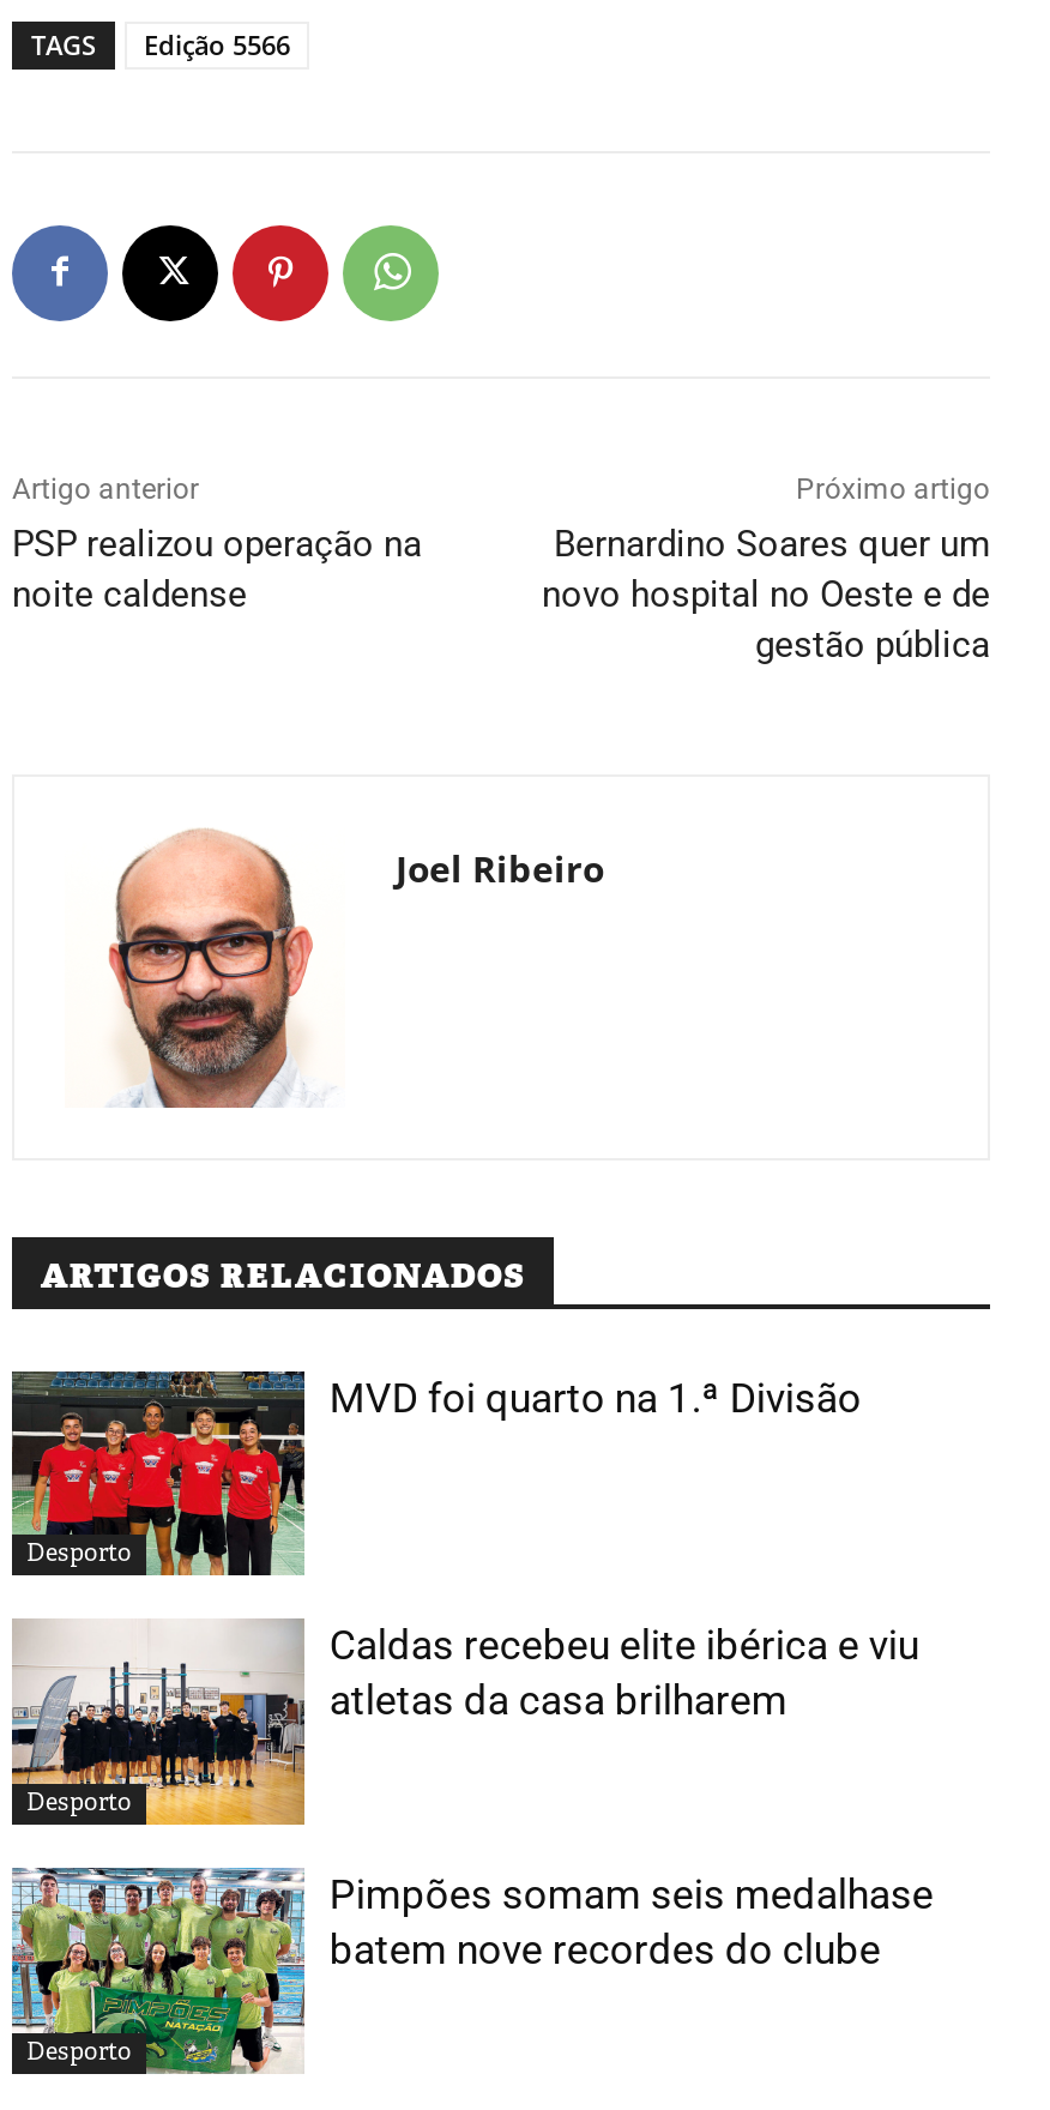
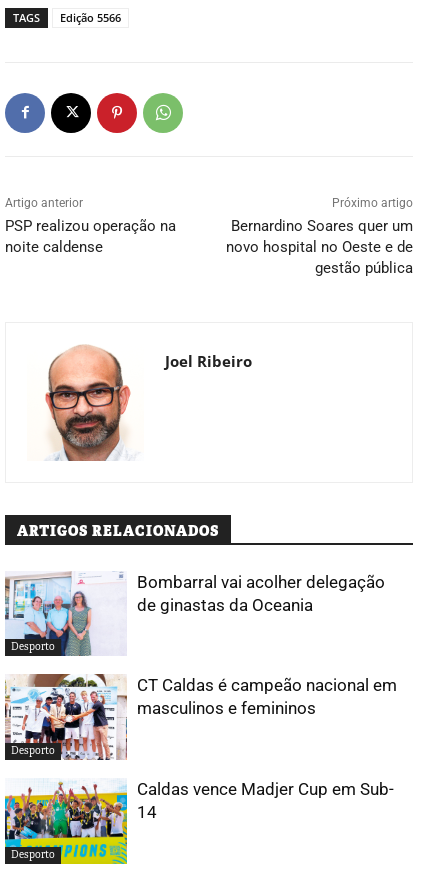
- [image]
- MVD foi quarto na 1.ª Divisão
+ [image]
+ Bombarral vai acolher delegação
+ de ginastas da Oceania

- [image]
- Caldas recebeu elite ibérica e viu
- atletas da casa brilharem
+ [image]
+ CT Caldas é campeão nacional em
+ masculinos e femininos

- [image]
- Pimpões somam seis medalhase
- batem nove recordes do clube
+ [image]
+ Caldas vence Madjer Cup em Sub-
+ 14
